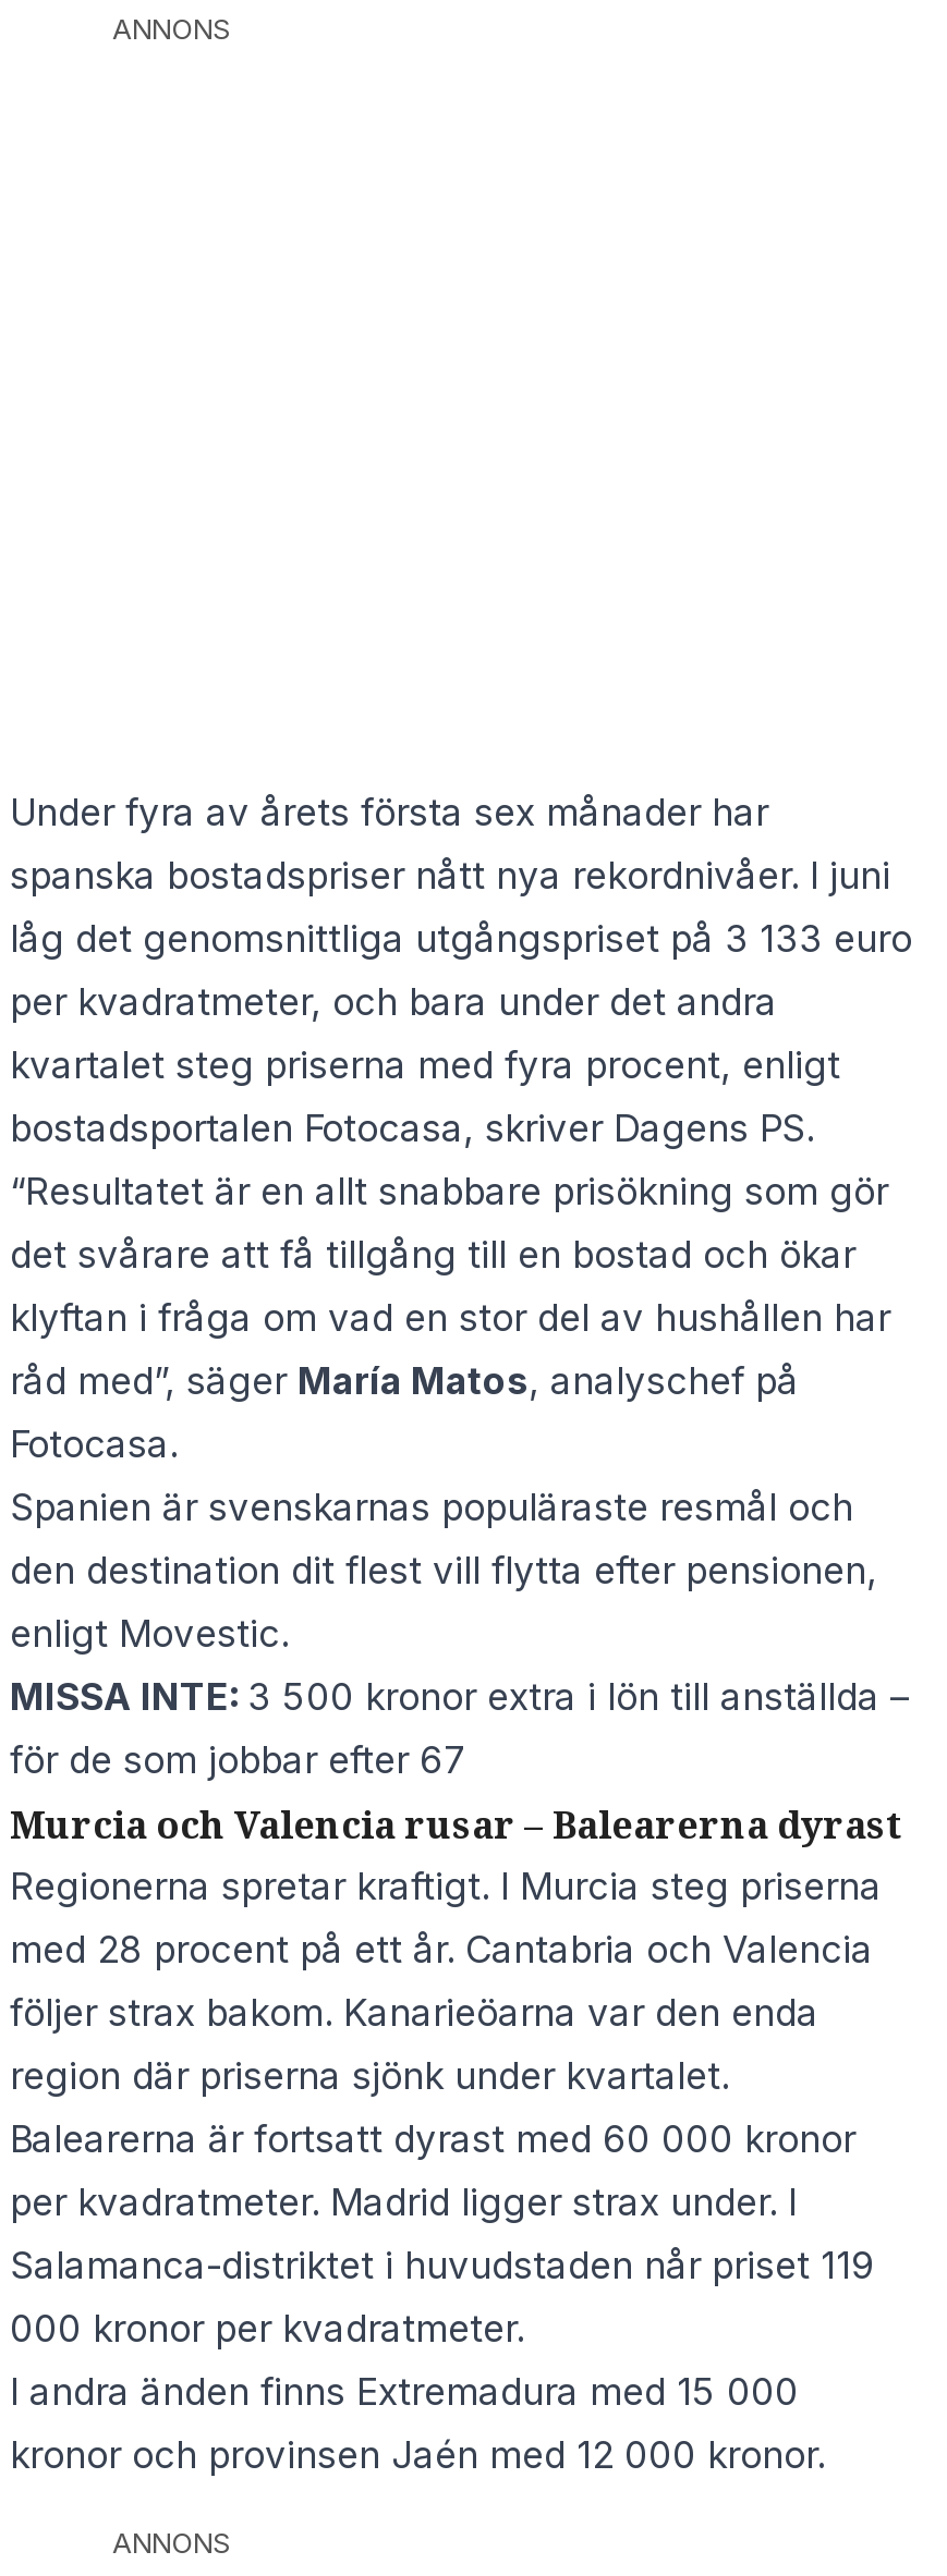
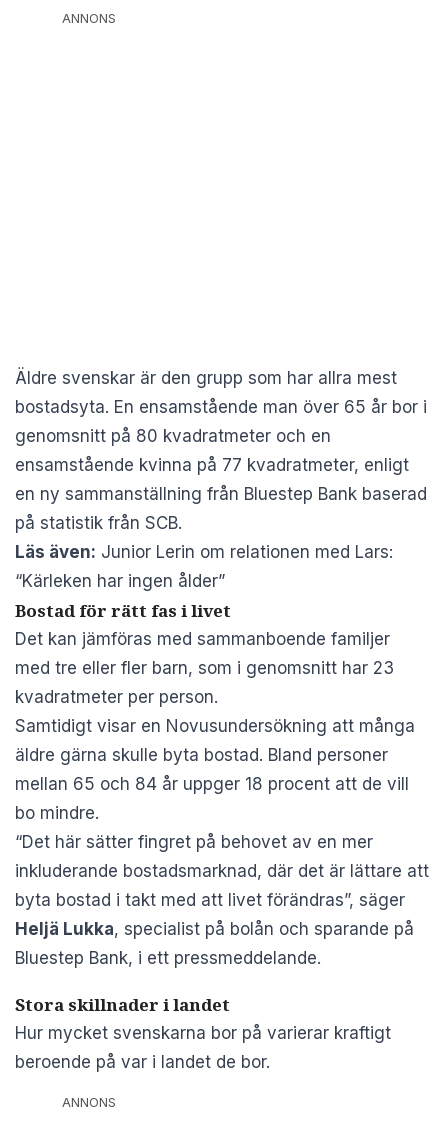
- Under fyra av årets första sex månader har
- spanska bostadspriser nått nya rekordnivåer. I juni
- låg det genomsnittliga utgångspriset på 3 133 euro
- per kvadratmeter, och bara under det andra
- kvartalet steg priserna med fyra procent, enligt
- bostadsportalen Fotocasa, skriver Dagens PS.
- “Resultatet är en allt snabbare prisökning som gör
- det svårare att få tillgång till en bostad och ökar
- klyftan i fråga om vad en stor del av hushållen har
- råd med”, säger María Matos, analyschef på
- Fotocasa.
- Spanien är svenskarnas populäraste resmål och
- den destination dit flest vill flytta efter pensionen,
- enligt Movestic.
- MISSA INTE: 3 500 kronor extra i lön till anställda –
- för de som jobbar efter 67
- Murcia och Valencia rusar – Balearerna dyrast
- Regionerna spretar kraftigt. I Murcia steg priserna
- med 28 procent på ett år. Cantabria och Valencia
- följer strax bakom. Kanarieöarna var den enda
- region där priserna sjönk under kvartalet.
- Balearerna är fortsatt dyrast med 60 000 kronor
- per kvadratmeter. Madrid ligger strax under. I
- Salamanca-distriktet i huvudstaden når priset 119
- 000 kronor per kvadratmeter.
- I andra änden finns Extremadura med 15 000
- kronor och provinsen Jaén med 12 000 kronor.
+ Äldre svenskar är den grupp som har allra mest
+ bostadsyta. En ensamstående man över 65 år bor i
+ genomsnitt på 80 kvadratmeter och en
+ ensamstående kvinna på 77 kvadratmeter, enligt
+ en ny sammanställning från Bluestep Bank baserad
+ på statistik från SCB.
+ Läs även: Junior Lerin om relationen med Lars:
+ “Kärleken har ingen ålder”
+ Bostad för rätt fas i livet
+ Det kan jämföras med sammanboende familjer
+ med tre eller fler barn, som i genomsnitt har 23
+ kvadratmeter per person.
+ Samtidigt visar en Novusundersökning att många
+ äldre gärna skulle byta bostad. Bland personer
+ mellan 65 och 84 år uppger 18 procent att de vill
+ bo mindre.
+ “Det här sätter fingret på behovet av en mer
+ inkluderande bostadsmarknad, där det är lättare att
+ byta bostad i takt med att livet förändras”, säger
+ Heljä Lukka, specialist på bolån och sparande på
+ Bluestep Bank, i ett pressmeddelande.
+ Stora skillnader i landet
+ Hur mycket svenskarna bor på varierar kraftigt
+ beroende på var i landet de bor.
